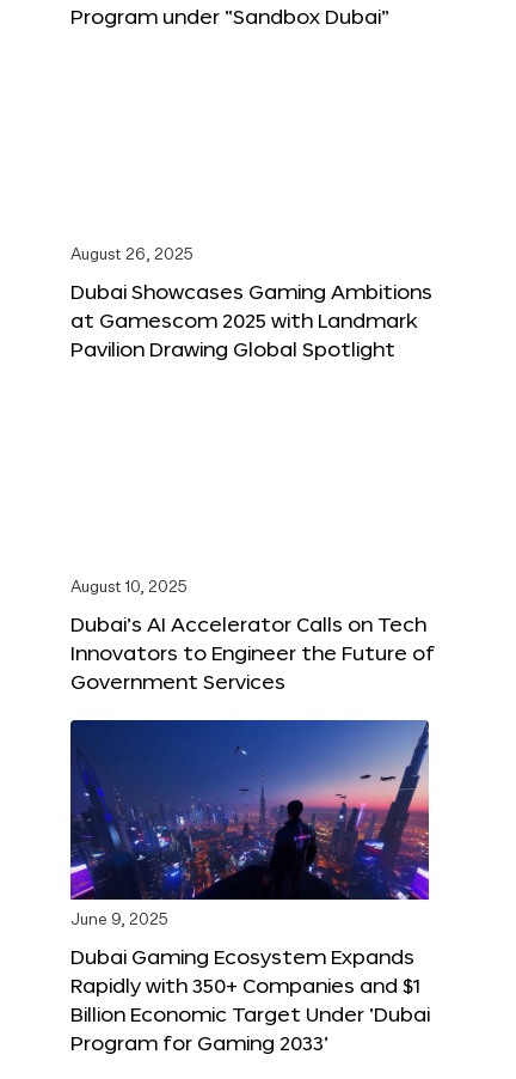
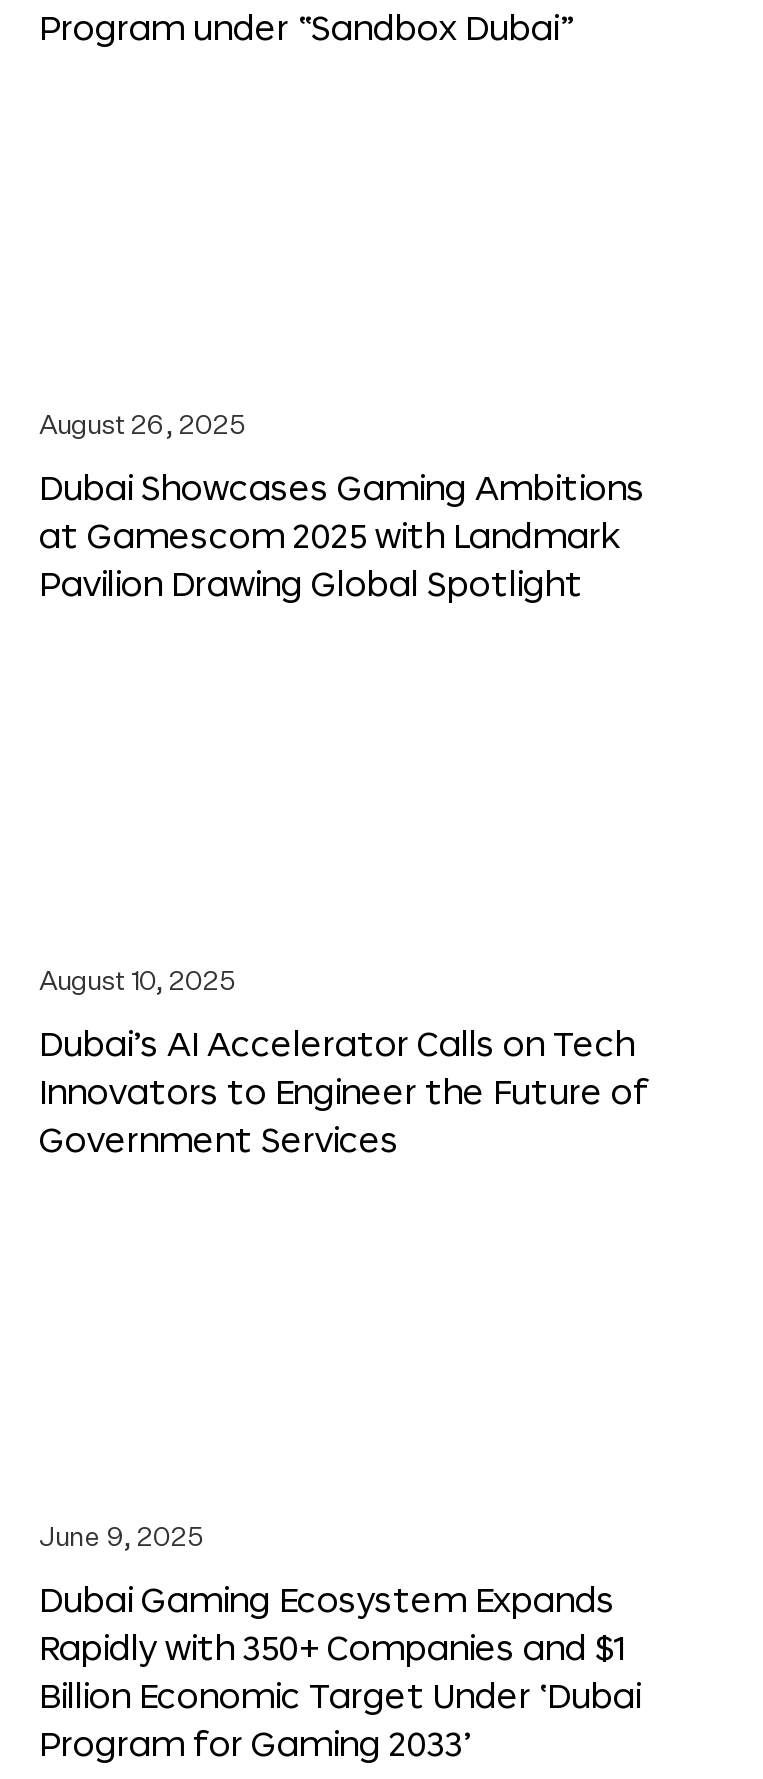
- [image]
